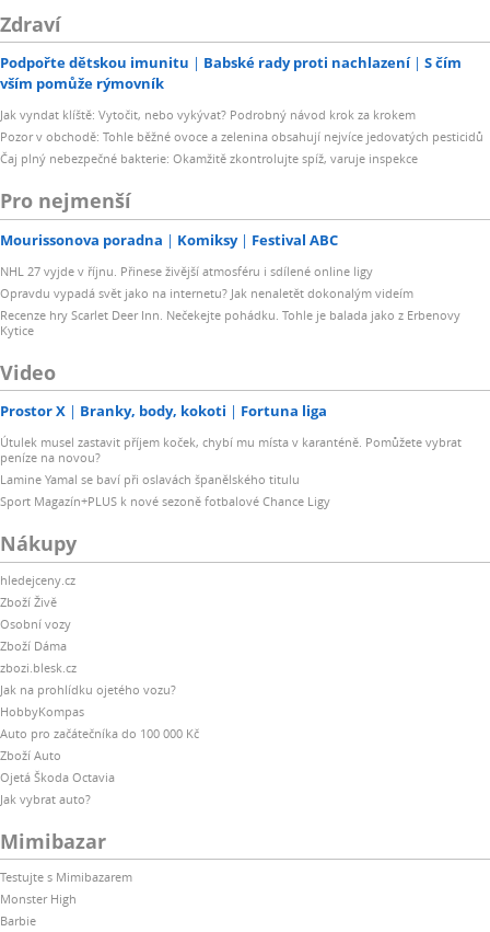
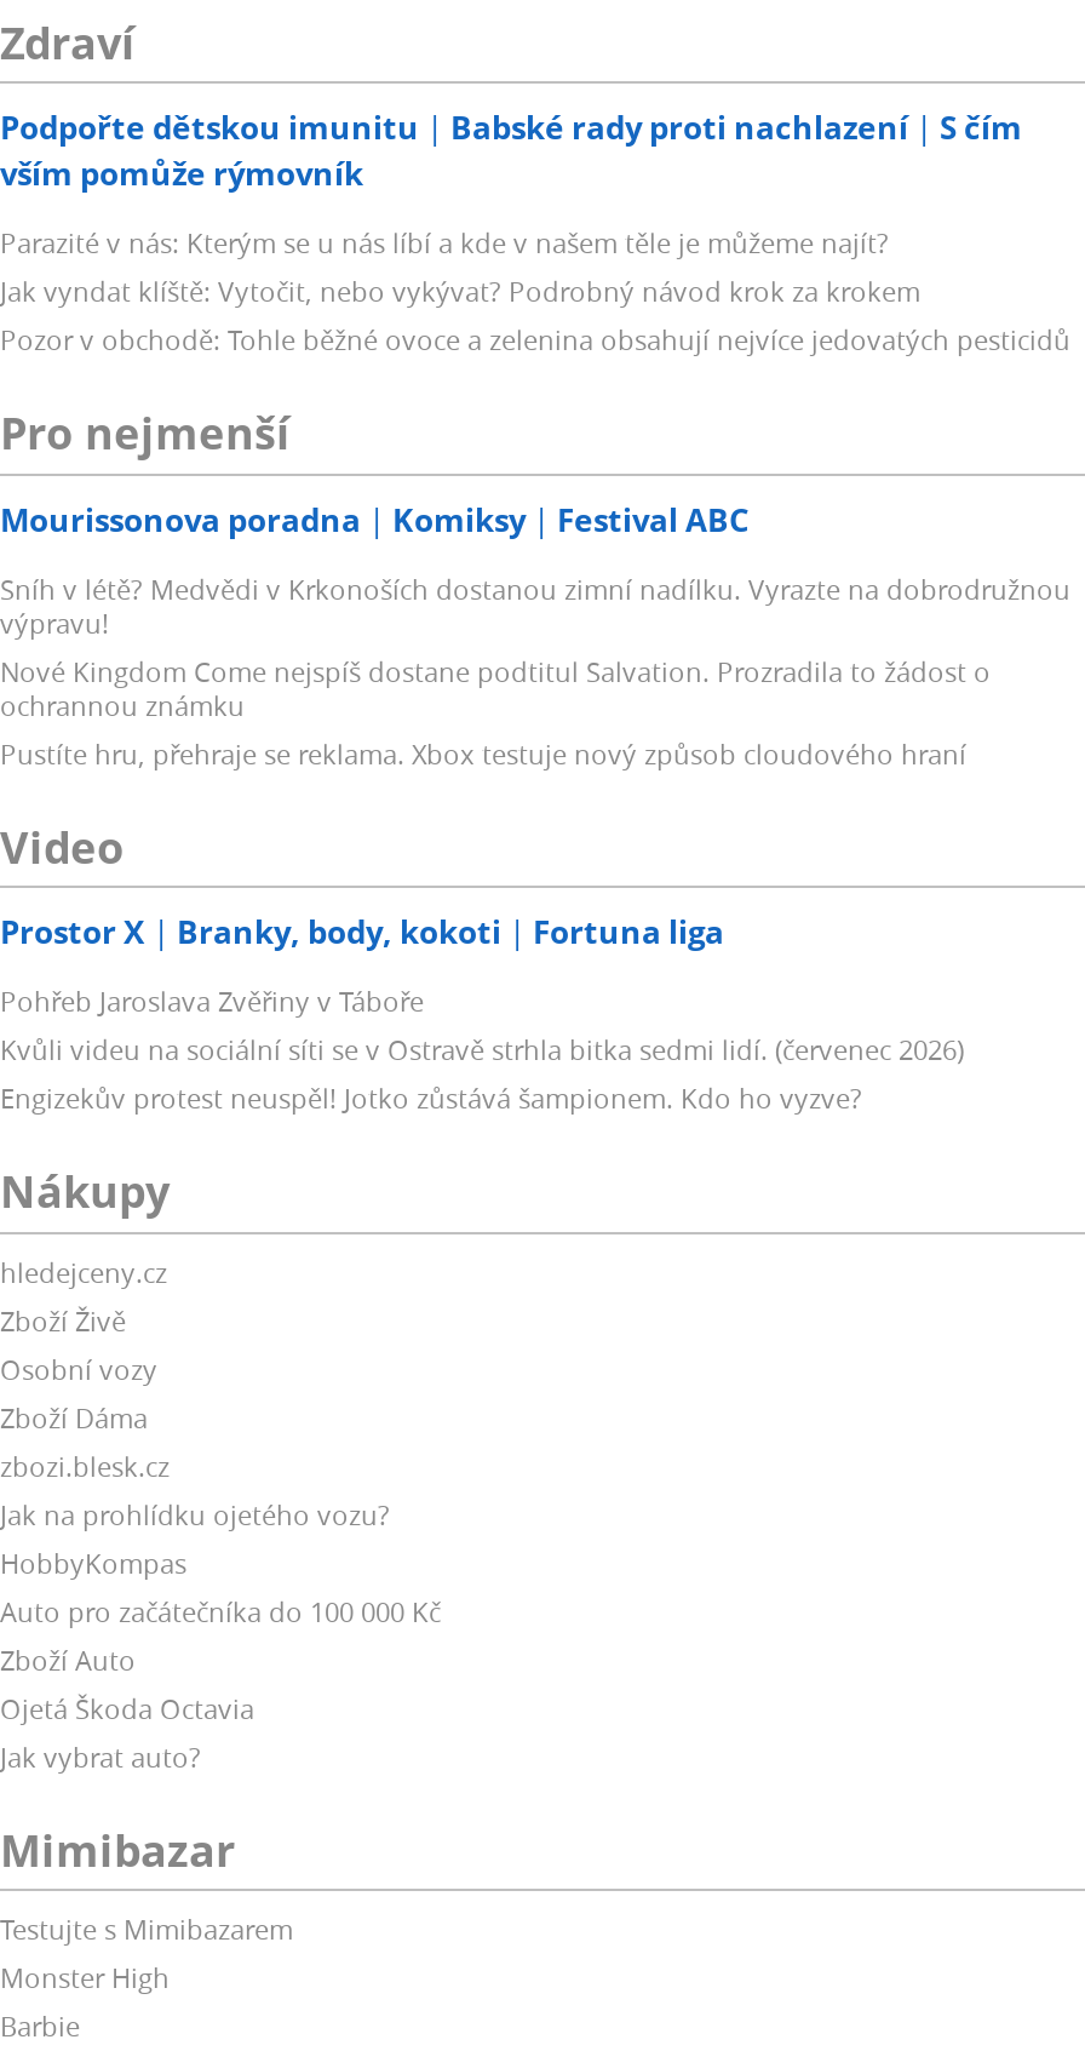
+ Parazité v nás: Kterým se u nás líbí a kde v našem těle je můžeme najít?

moved down: Jak vyndat klíště: Vytočit, nebo vykývat? Podrobný návod krok za krokem | Pozor v obchodě: Tohle běžné ovoce a zelenina obsahují nejvíce jedovatých pesticidů

- Čaj plný nebezpečné bakterie: Okamžitě zkontrolujte spíž, varuje inspekce

- NHL 27 vyjde v říjnu. Přinese živější atmosféru i sdílené online ligy
- Opravdu vypadá svět jako na internetu? Jak nenaletět dokonalým videím
- Recenze hry Scarlet Deer Inn. Nečekejte pohádku. Tohle je balada jako z Erbenovy
- Kytice
+ Sníh v létě? Medvědi v Krkonoších dostanou zimní nadílku. Vyrazte na dobrodružnou
+ výpravu!
+ Nové Kingdom Come nejspíš dostane podtitul Salvation. Prozradila to žádost o
+ ochrannou známku
+ Pustíte hru, přehraje se reklama. Xbox testuje nový způsob cloudového hraní

- Útulek musel zastavit příjem koček, chybí mu místa v karanténě. Pomůžete vybrat
- peníze na novou?
- Lamine Yamal se baví při oslavách španělského titulu
- Sport Magazín+PLUS k nové sezoně fotbalové Chance Ligy
+ Pohřeb Jaroslava Zvěřiny v Táboře
+ Kvůli videu na sociální síti se v Ostravě strhla bitka sedmi lidí. (červenec 2026)
+ Engizekův protest neuspěl! Jotko zůstává šampionem. Kdo ho vyzve?
